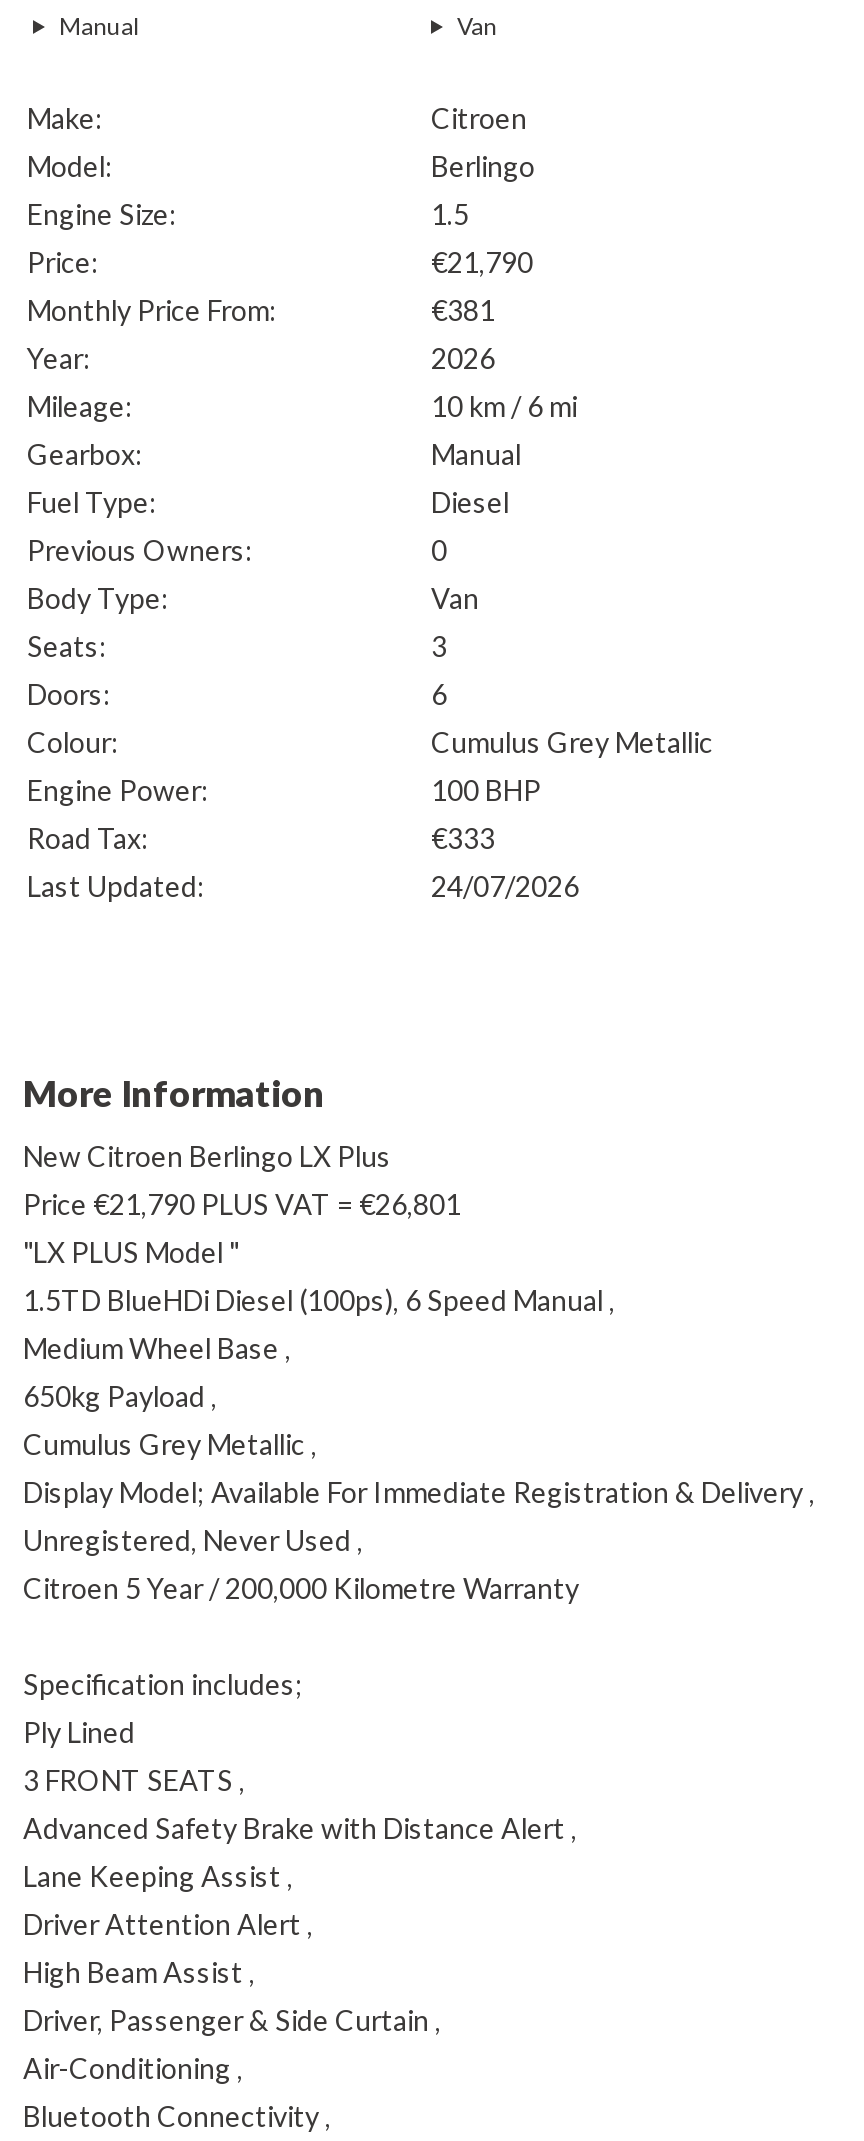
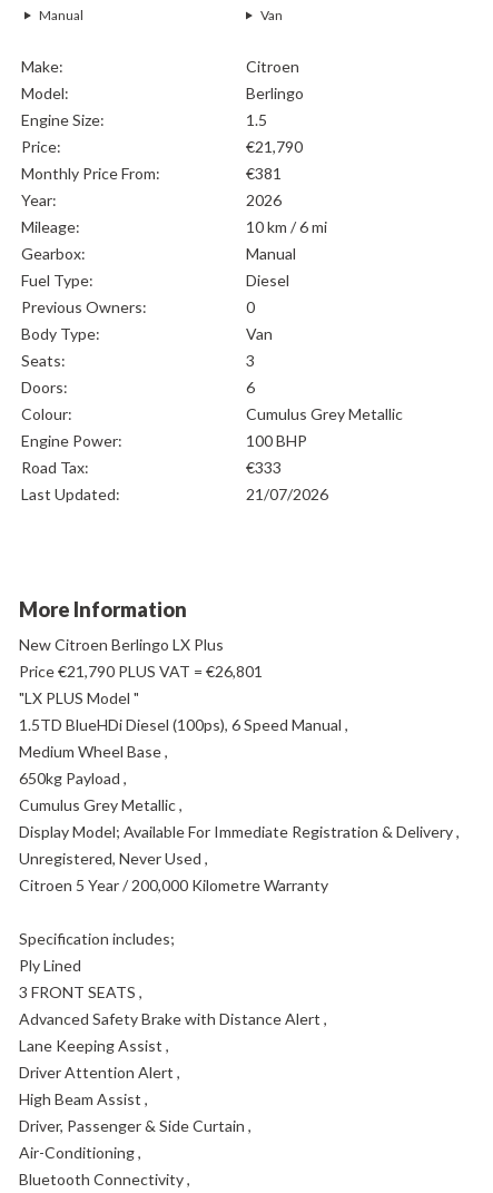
- 24/07/2026
+ 21/07/2026
